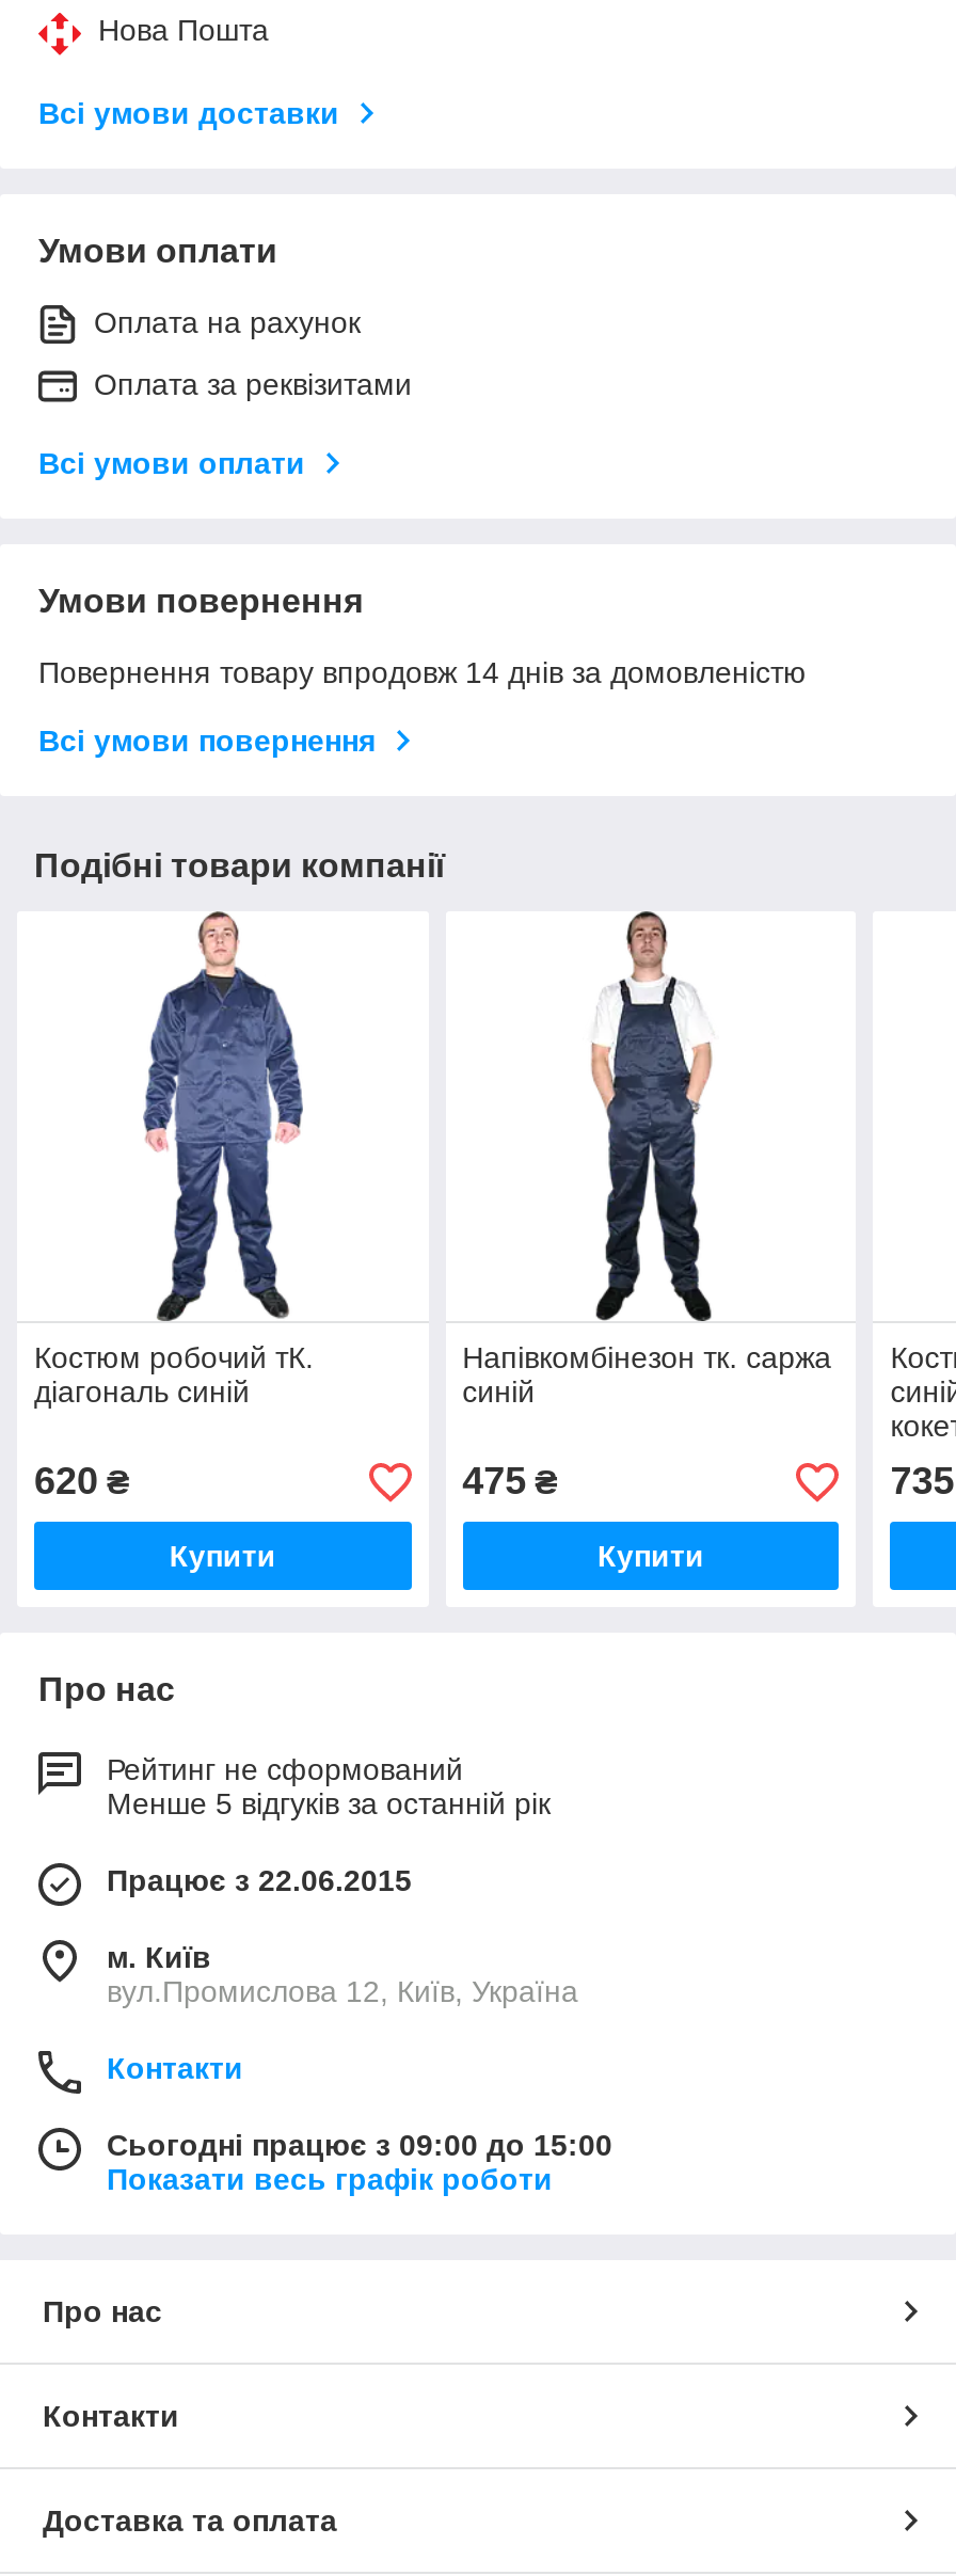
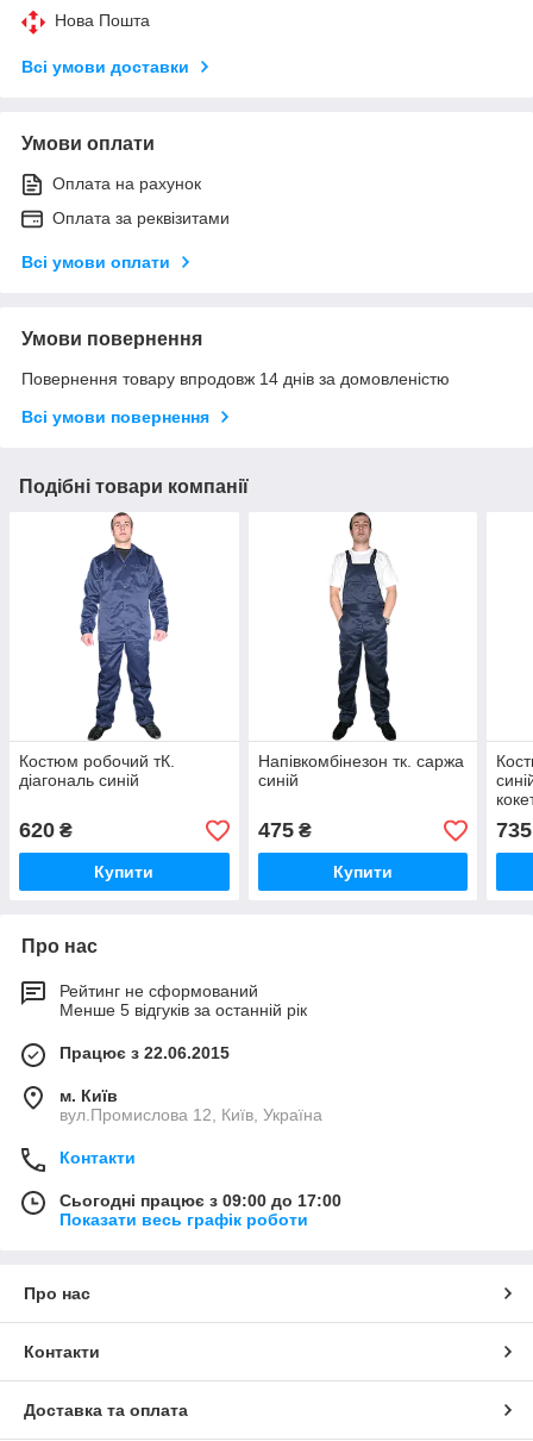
- Сьогодні працює з 09:00 до 15:00
+ Сьогодні працює з 09:00 до 17:00
